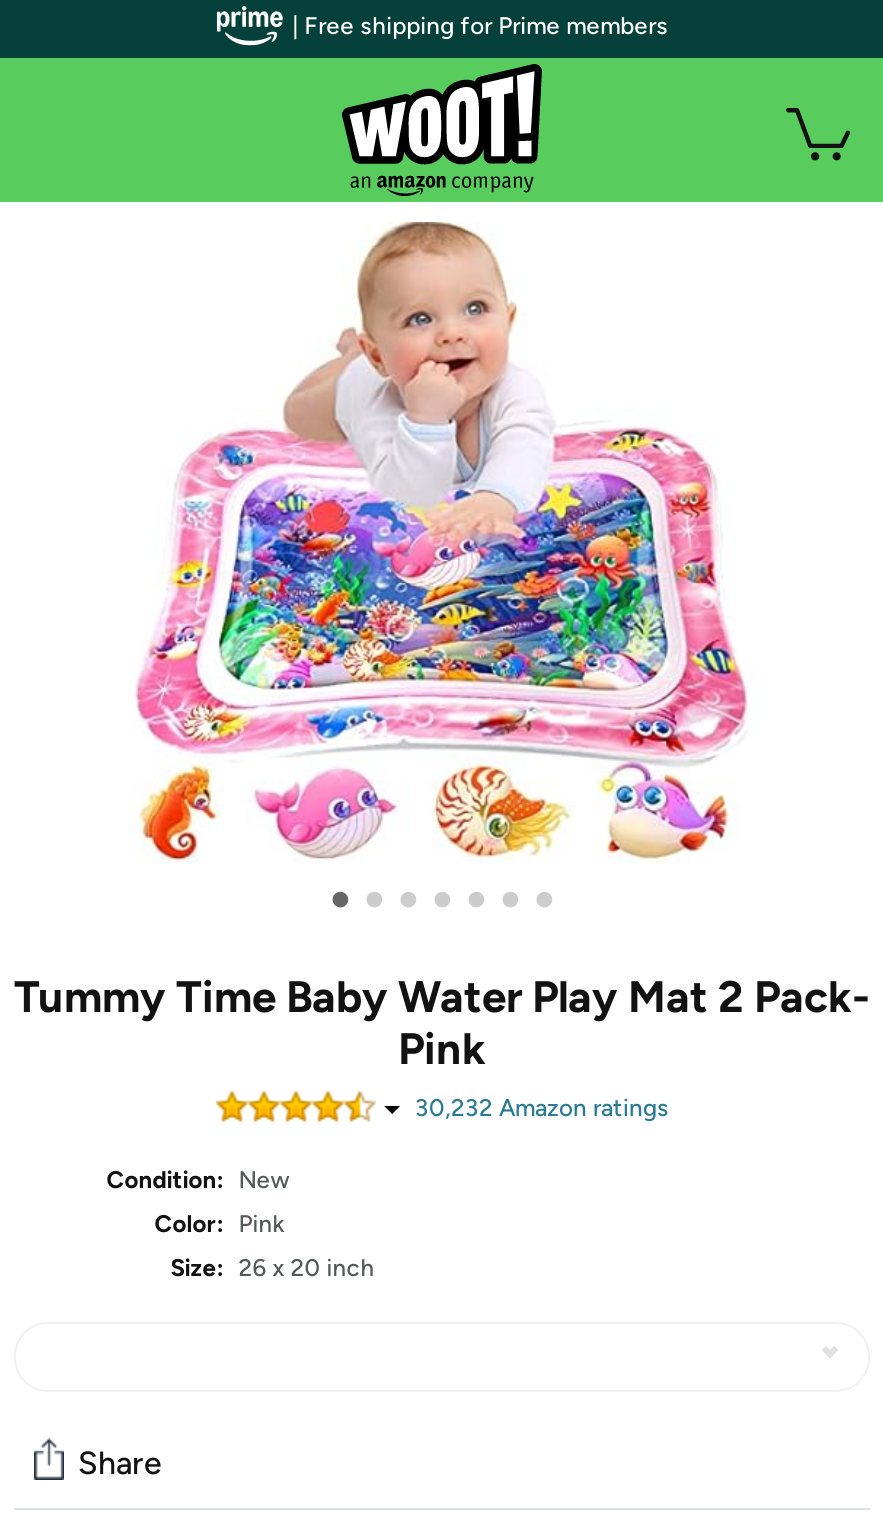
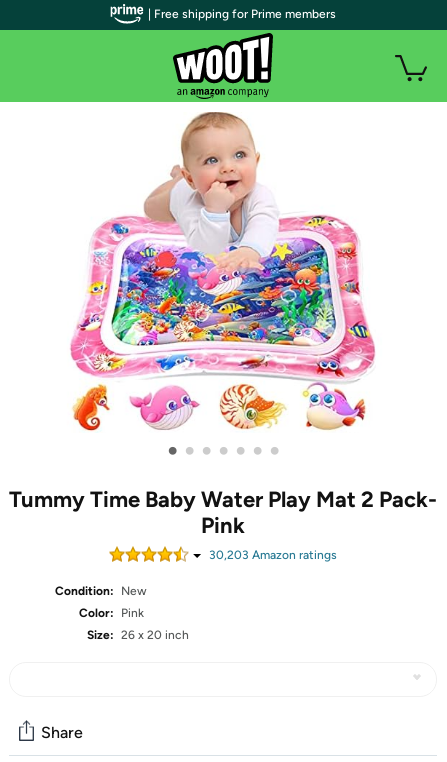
- 30,232 Amazon ratings
+ 30,203 Amazon ratings
